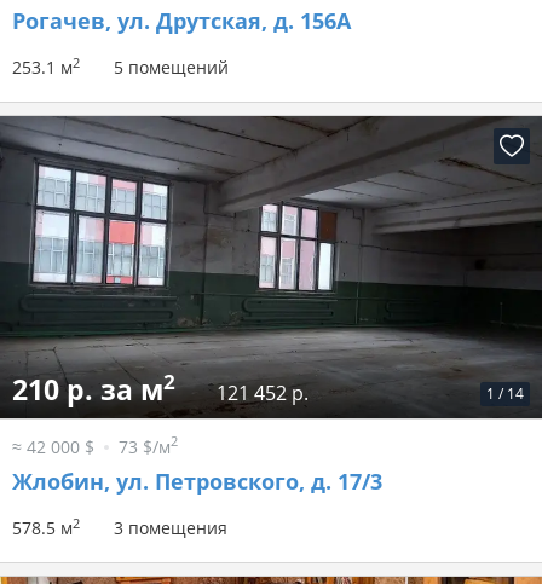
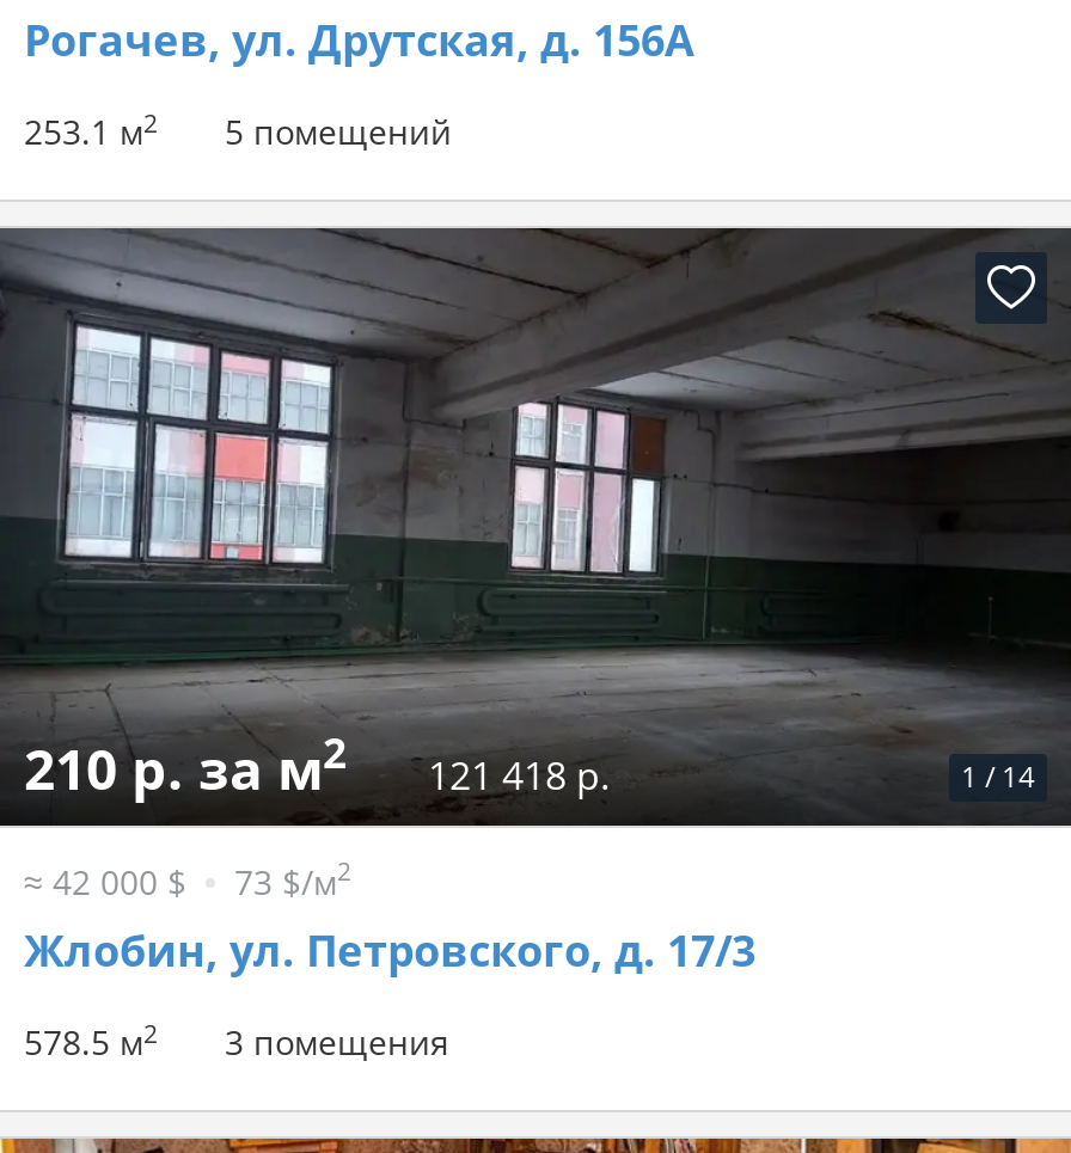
- 210 р. за м2 121 452 р.
+ 210 р. за м2 121 418 р.
